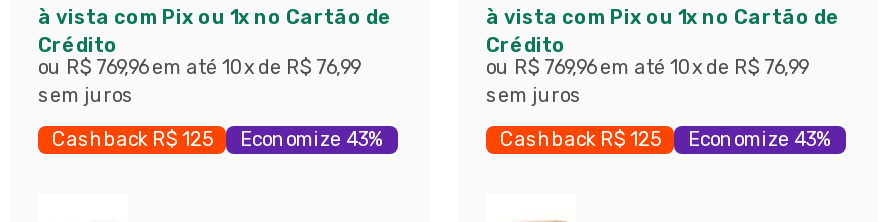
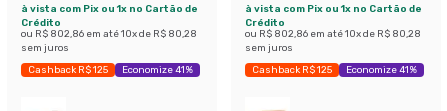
- ou R$ 769,96 em até 10 x de R$ 76,99
+ ou R$ 802,86 em até 10 x de R$ 80,28

- ou R$ 769,96 em até 10 x de R$ 76,99
+ ou R$ 802,86 em até 10 x de R$ 80,28

- Cashback R$ 125 Economize 43%
+ Cashback R$ 125 Economize 41%

- Cashback R$ 125 Economize 43%
+ Cashback R$ 125 Economize 41%
